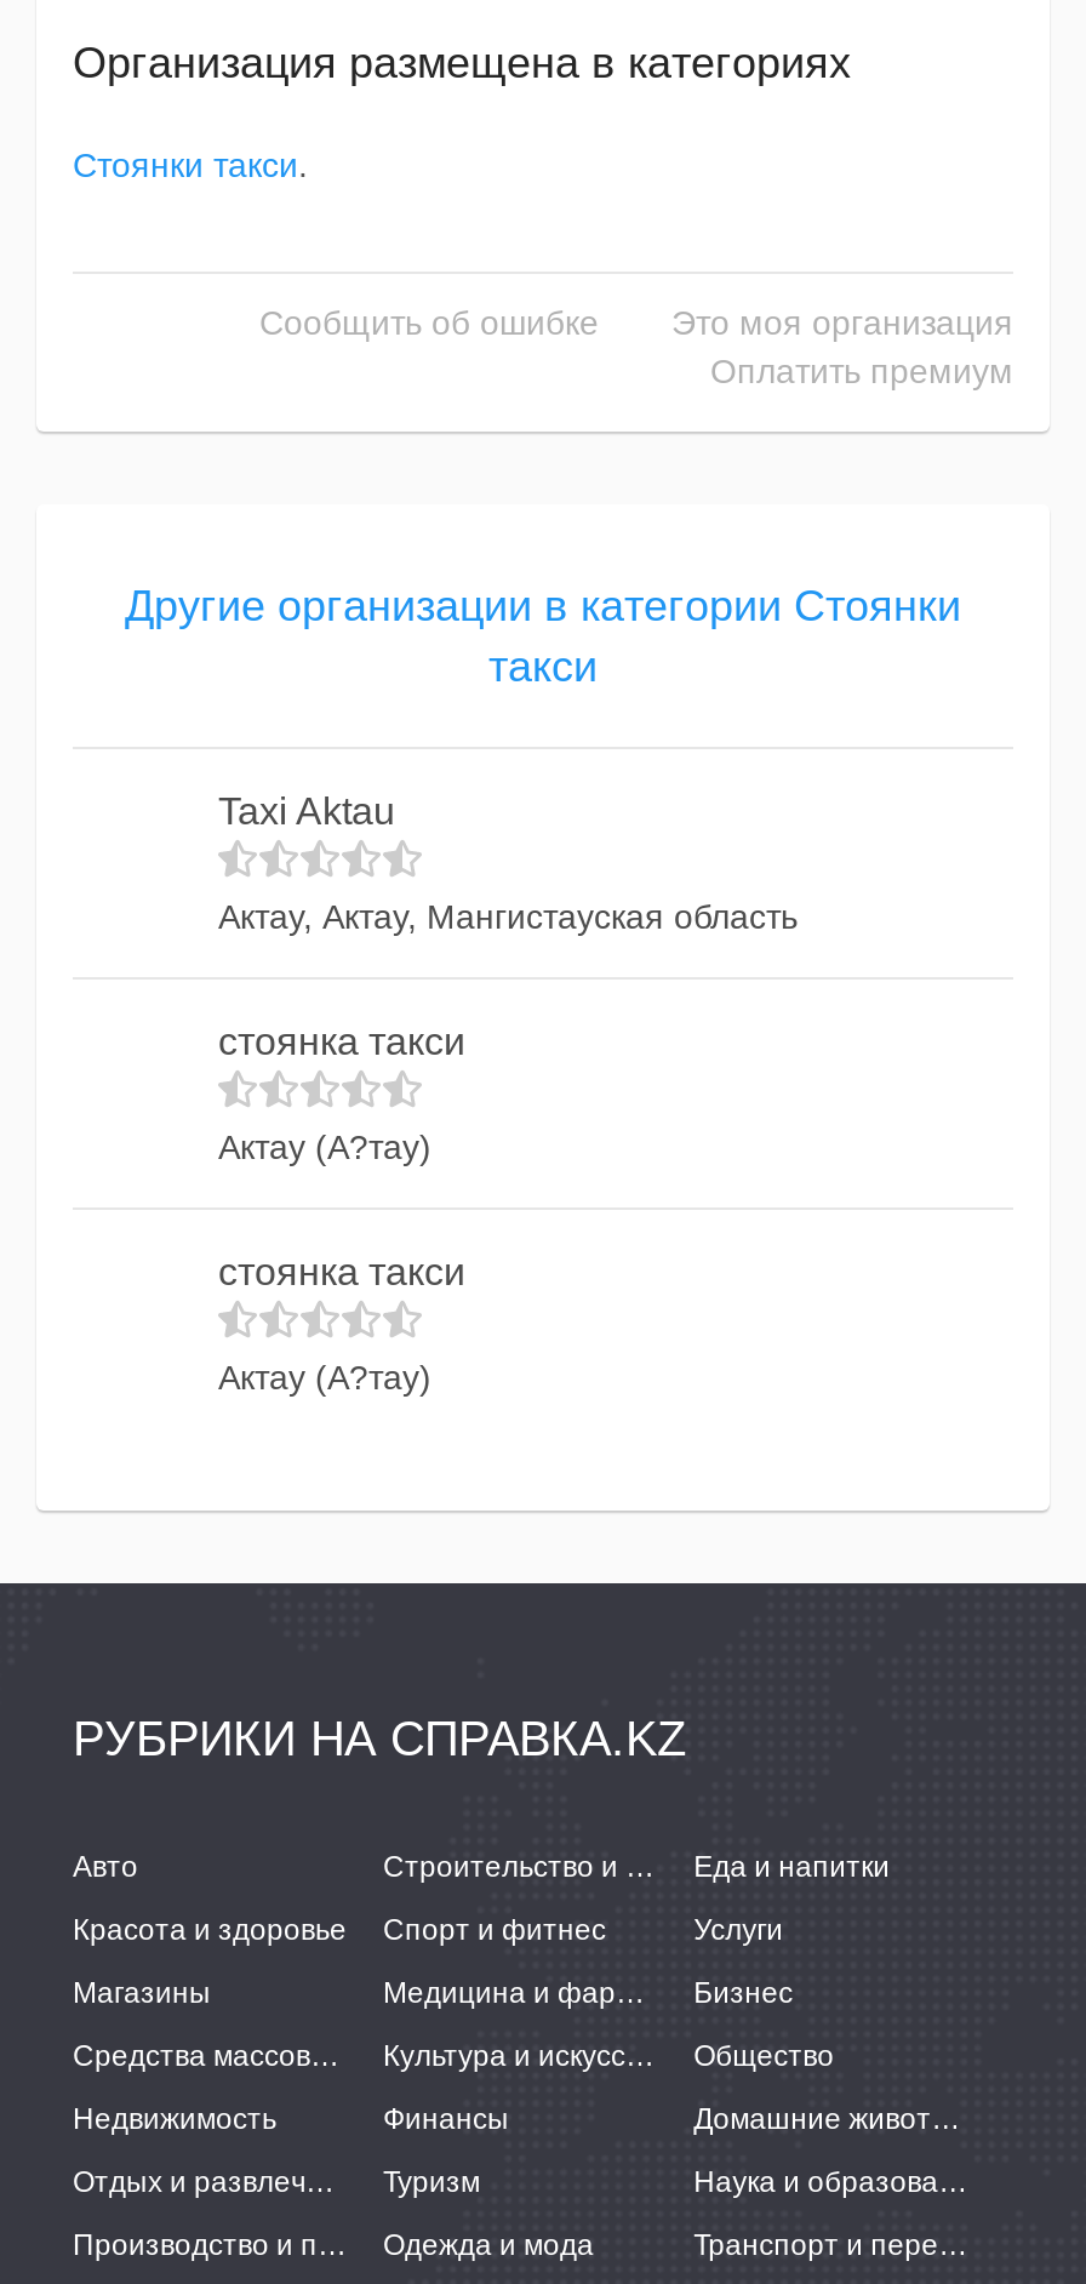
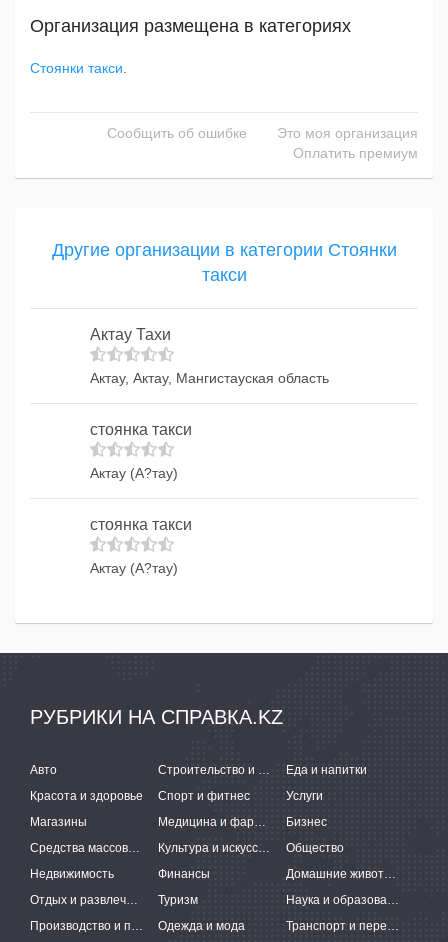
- Taxi Aktau
+ Актау Тахи
